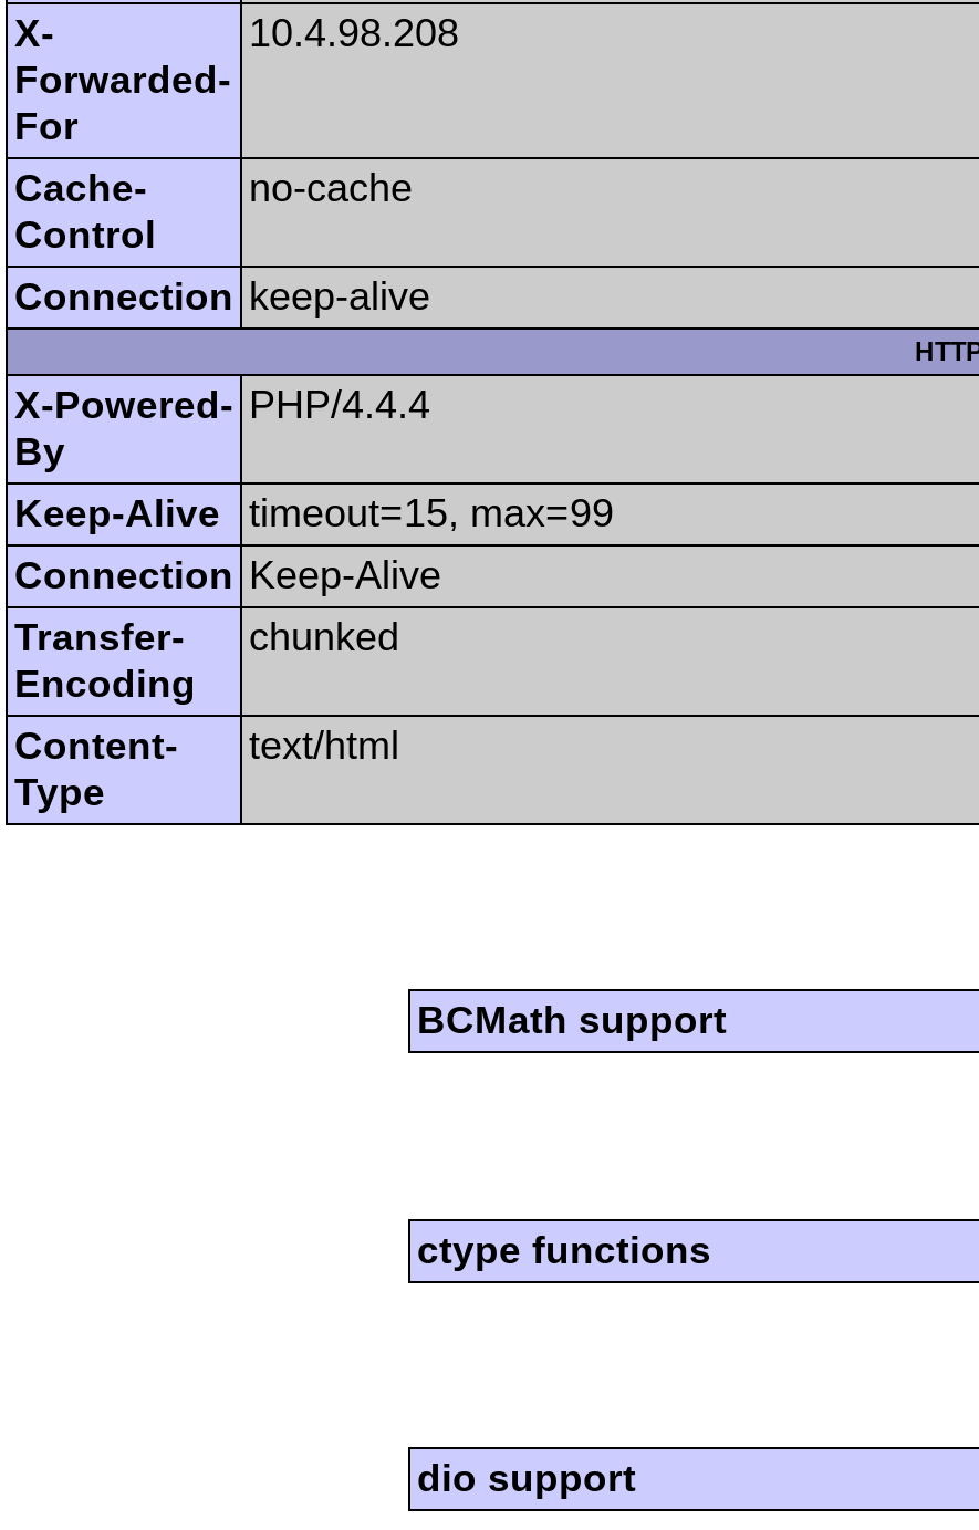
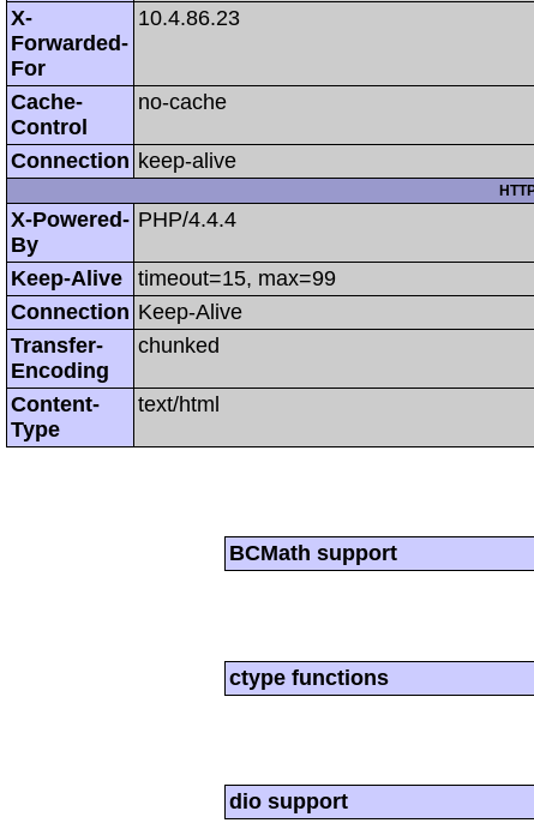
- 10.4.98.208
+ 10.4.86.23
